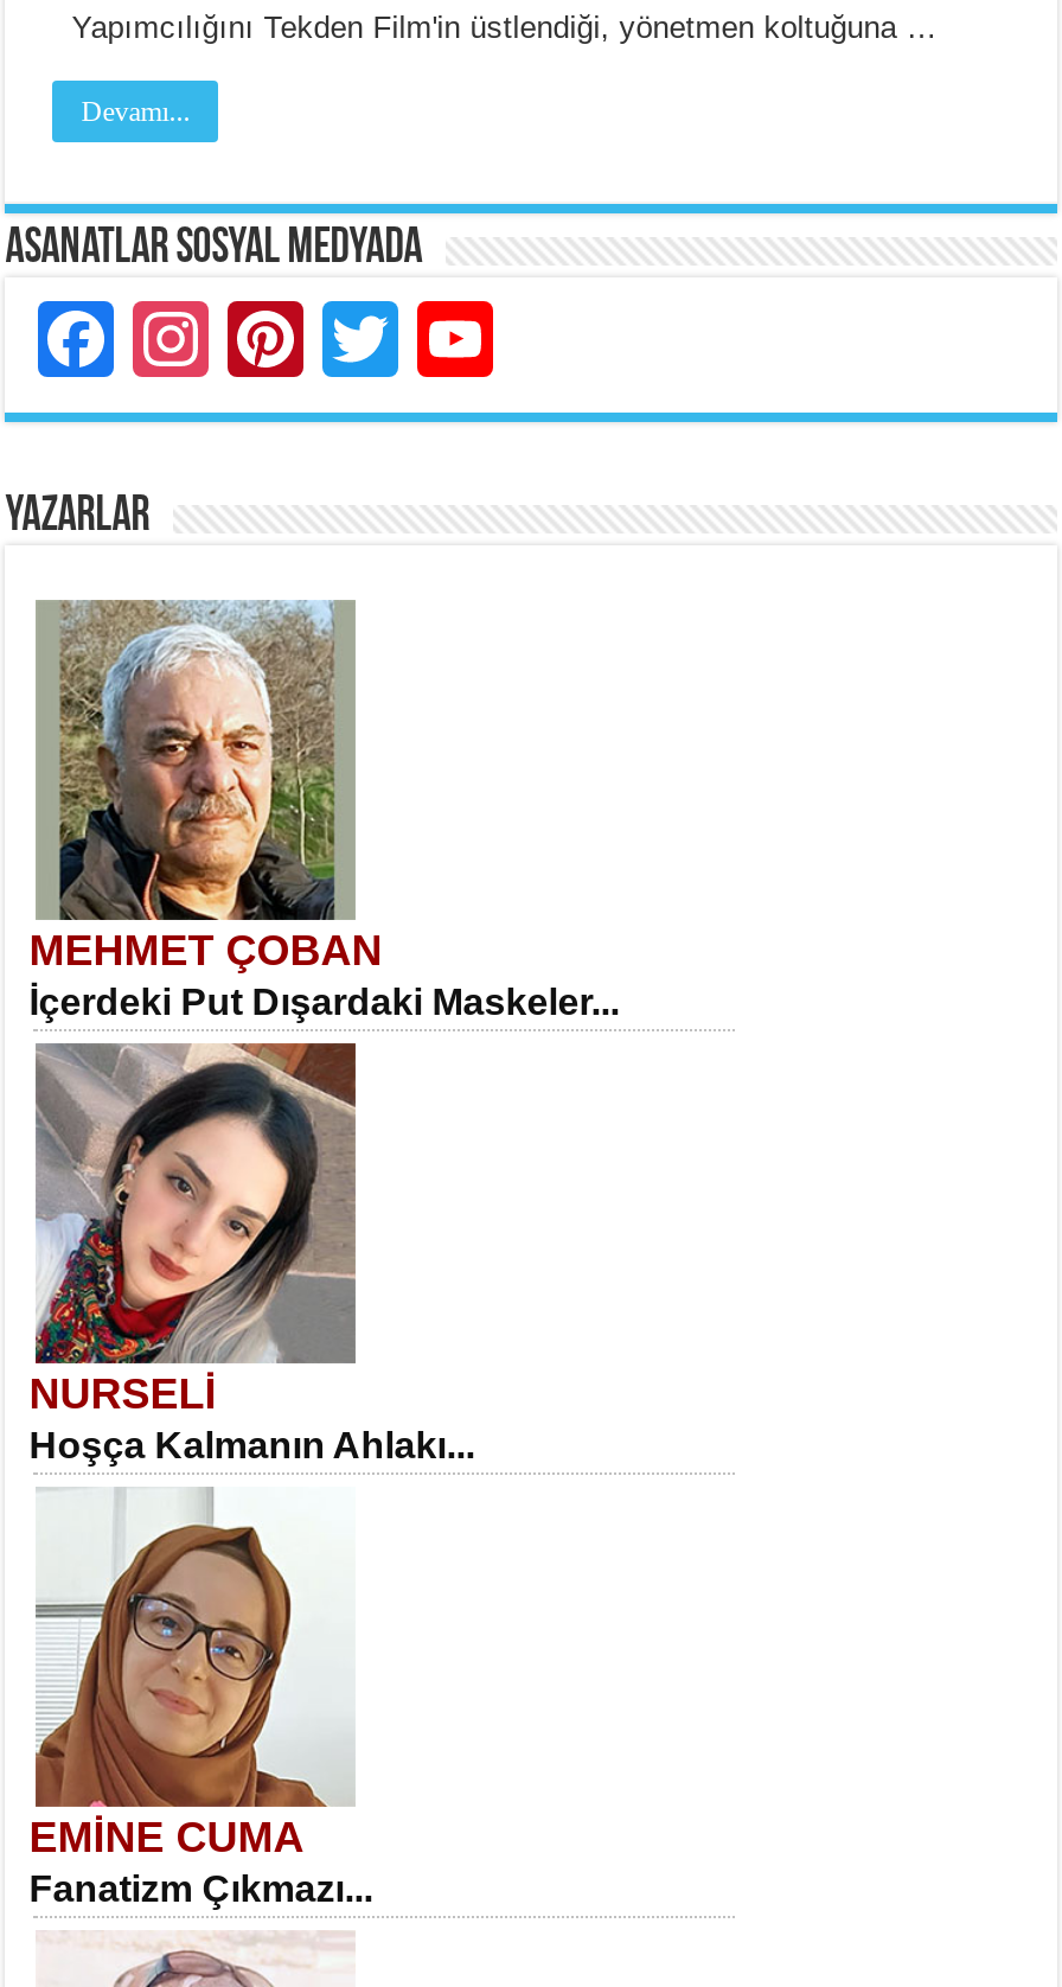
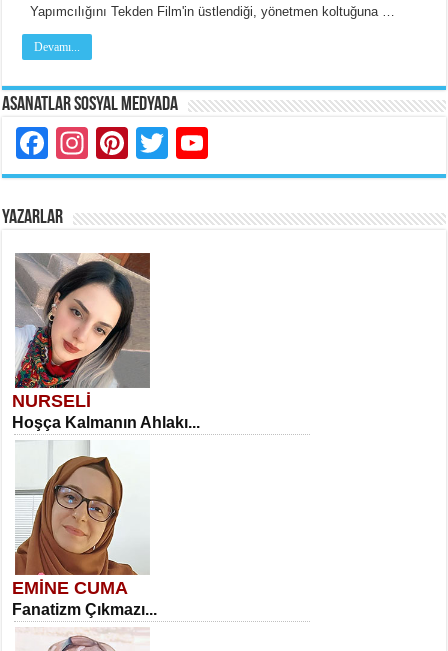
- [image]
- MEHMET ÇOBAN
- İçerdeki Put Dışardaki Maskeler...
